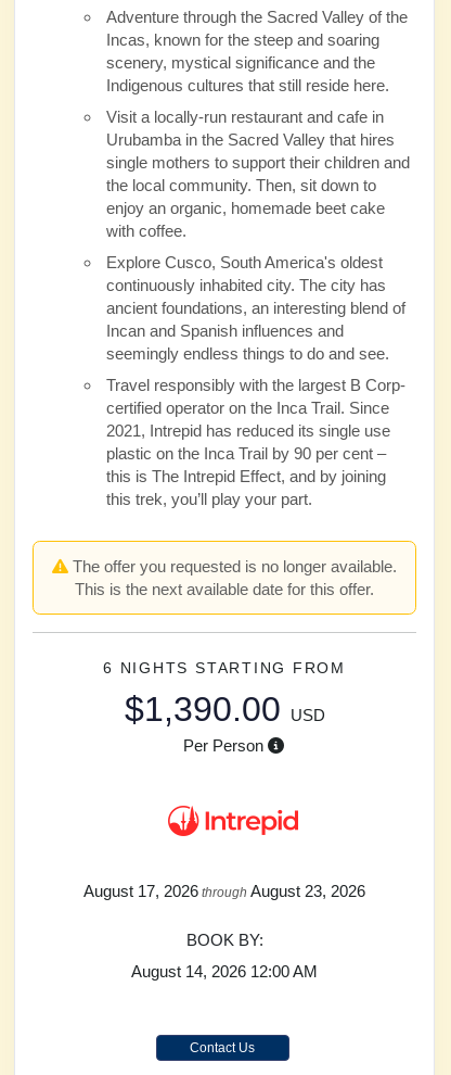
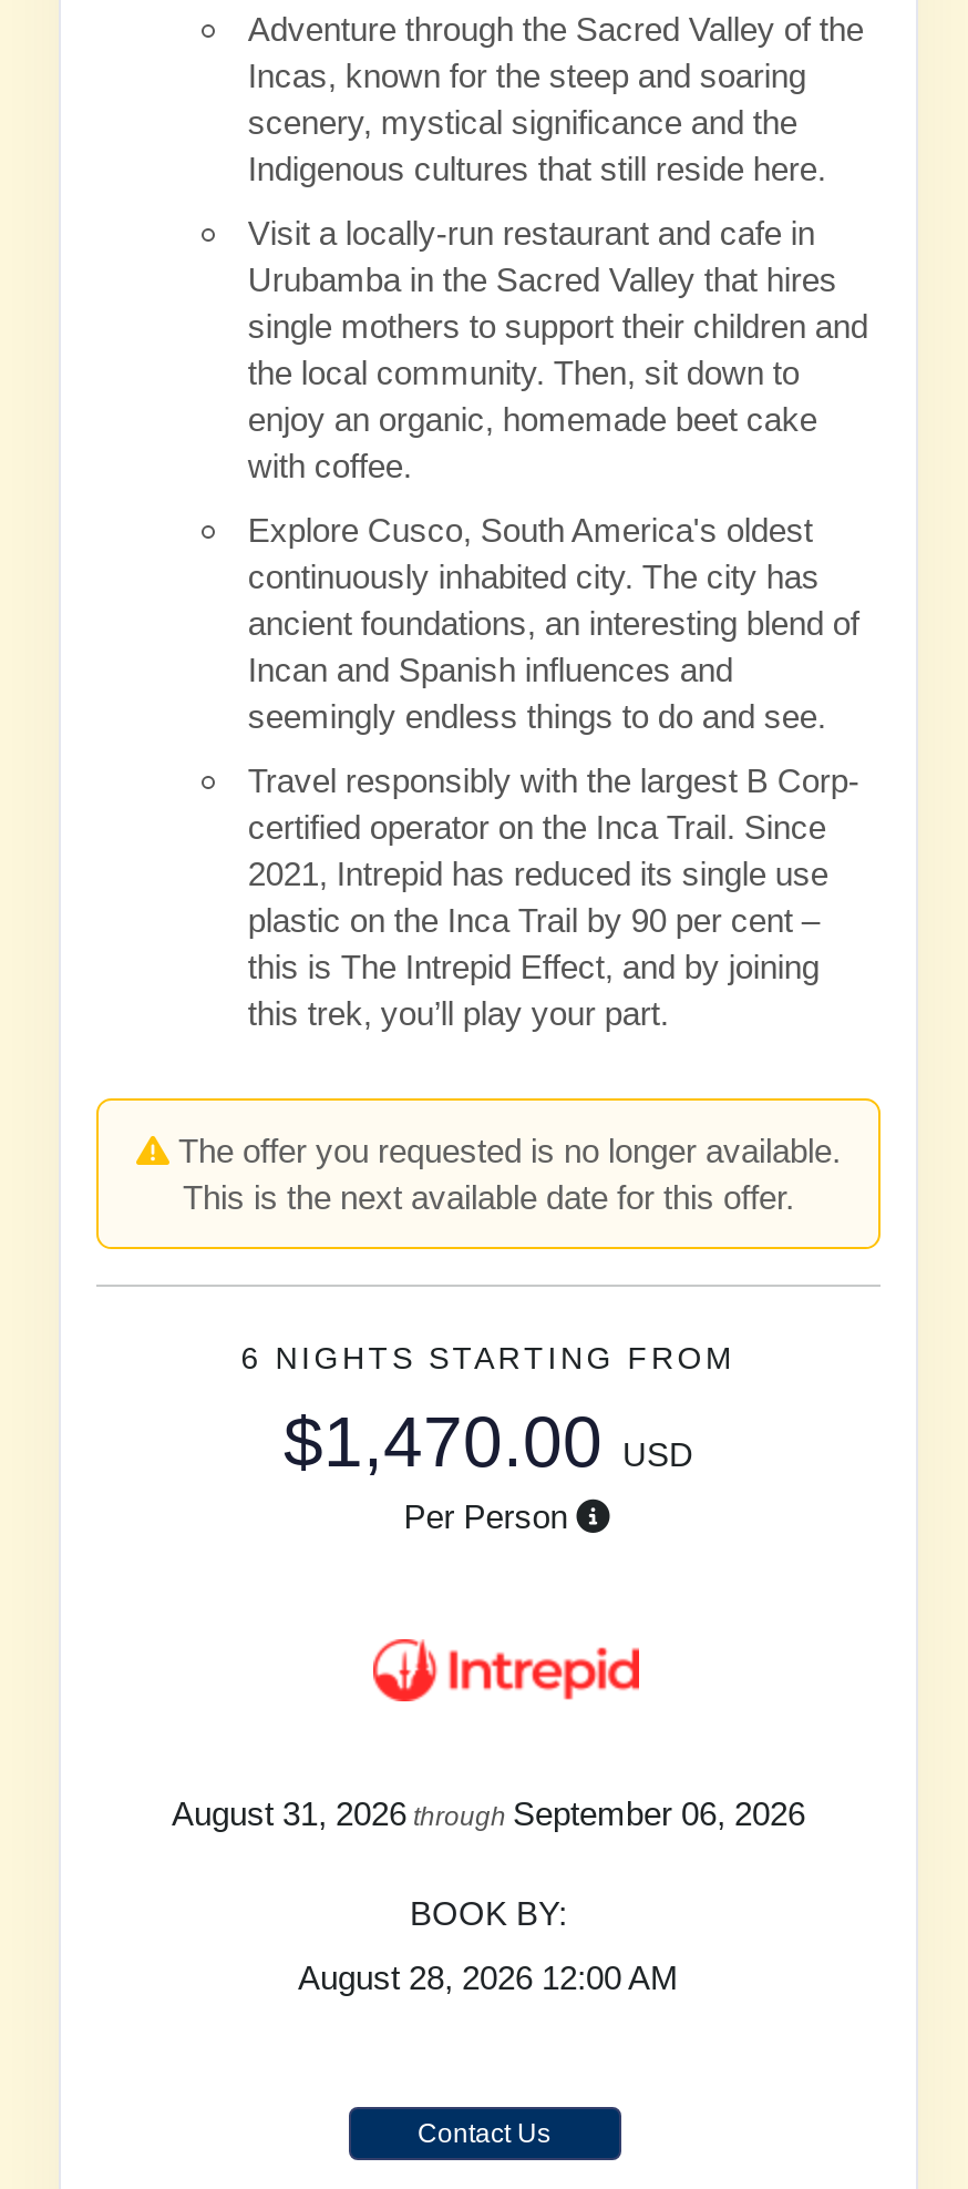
- $1,390.00 USD
+ $1,470.00 USD

- August 17, 2026 through August 23, 2026
+ August 31, 2026 through September 06, 2026

- August 14, 2026 12:00 AM
+ August 28, 2026 12:00 AM
